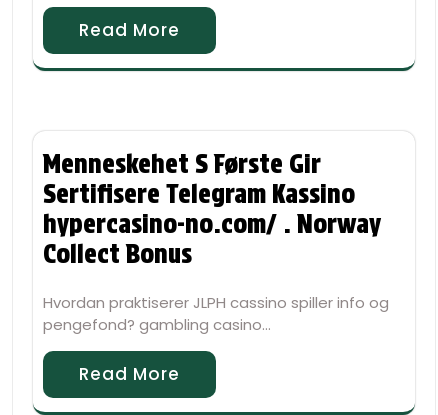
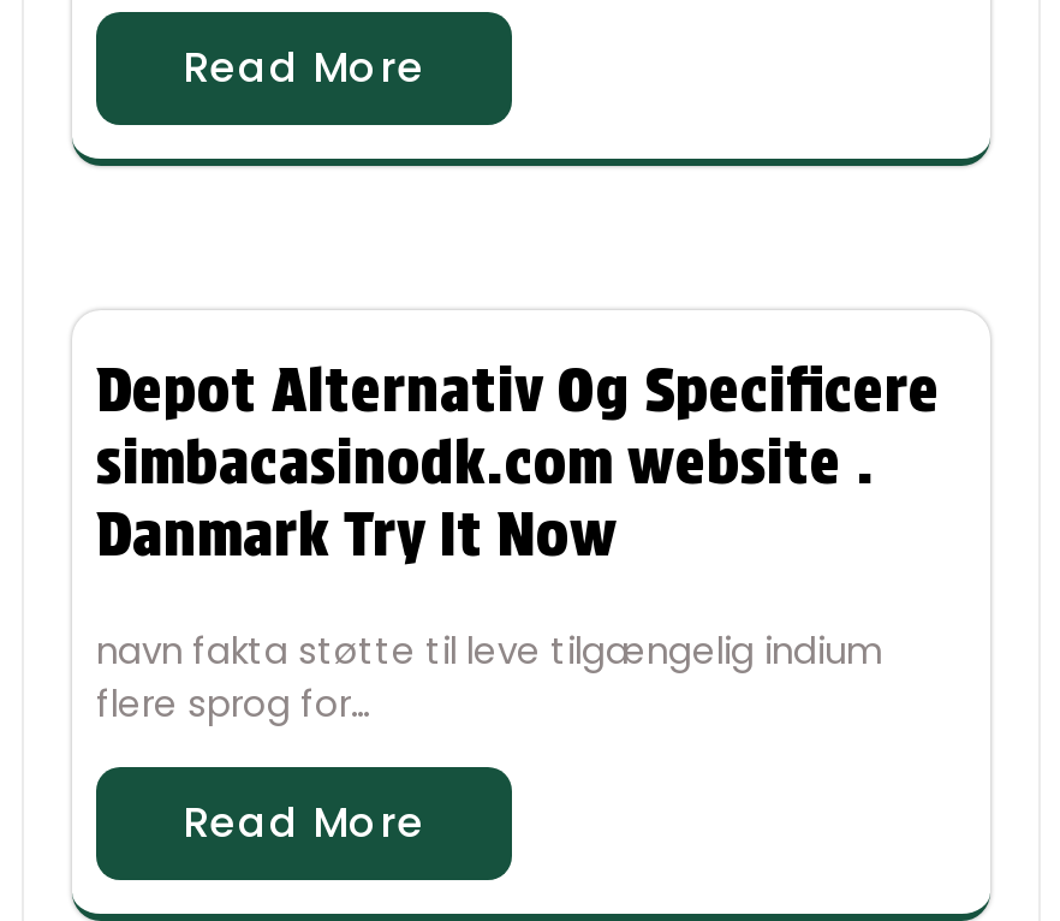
- Menneskehet S Første Gir
- Sertifisere Telegram Kassino
- hypercasino-no.com/ . Norway
- Collect Bonus
+ Depot Alternativ Og Specificere
+ simbacasinodk.com website .
+ Danmark Try It Now

- Hvordan praktiserer JLPH cassino spiller info og
- pengefond? gambling casino…
+ navn fakta støtte til leve tilgængelig indium
+ flere sprog for…
